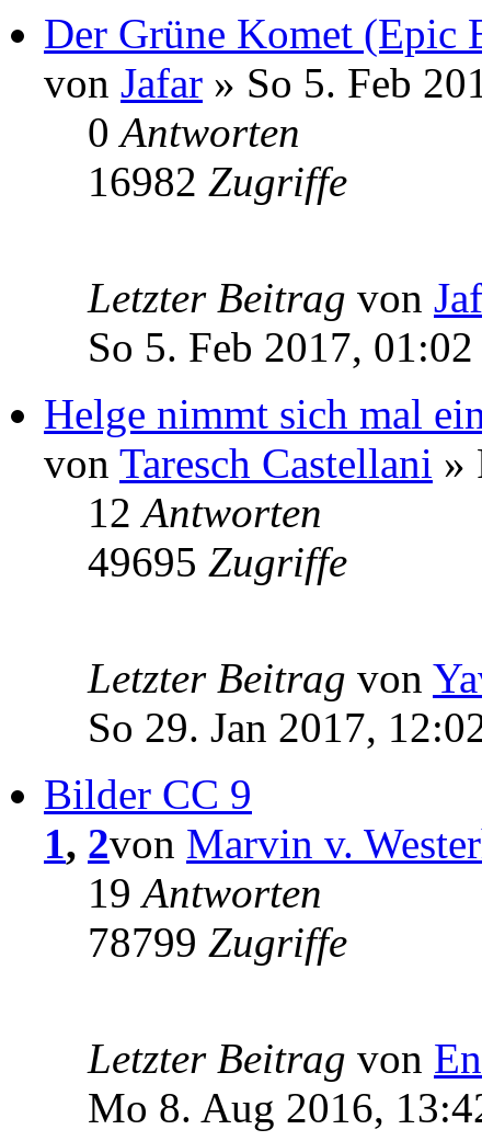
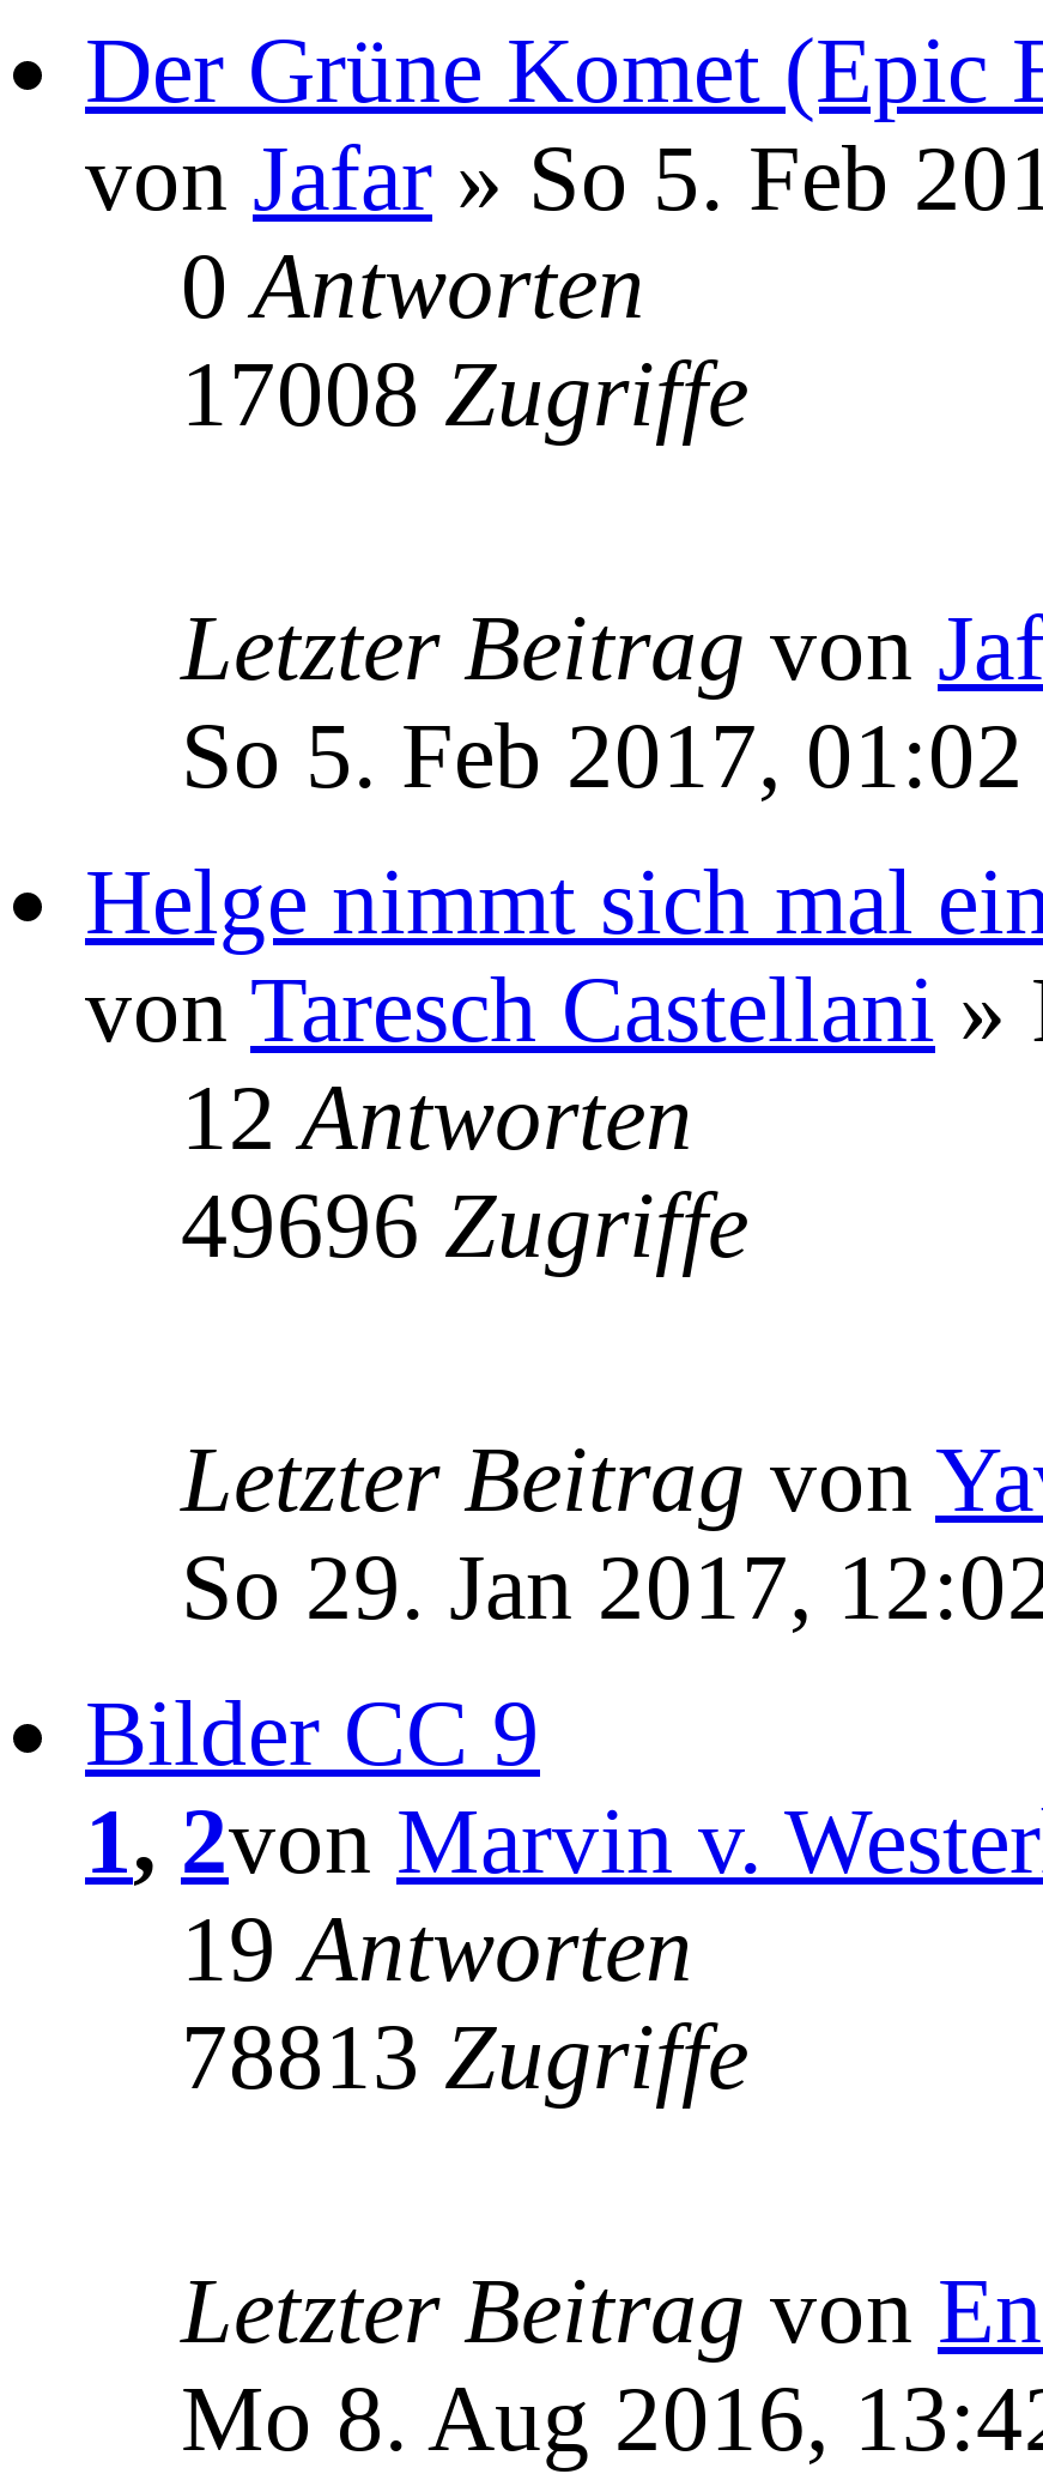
- 16982 Zugriffe
+ 17008 Zugriffe

- 49695 Zugriffe
+ 49696 Zugriffe

- 78799 Zugriffe
+ 78813 Zugriffe
